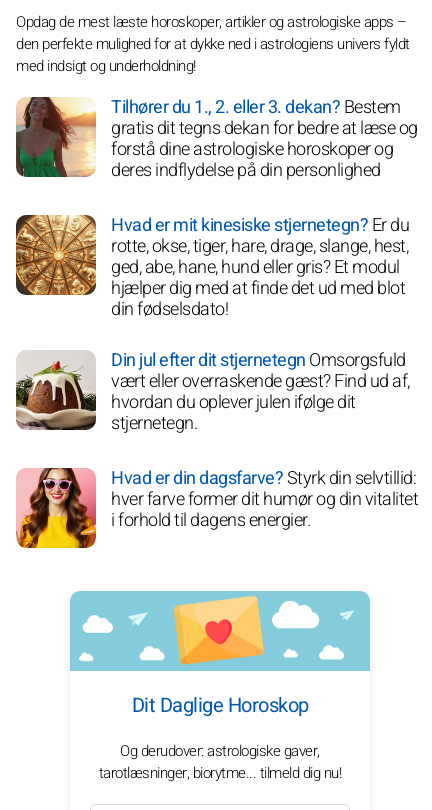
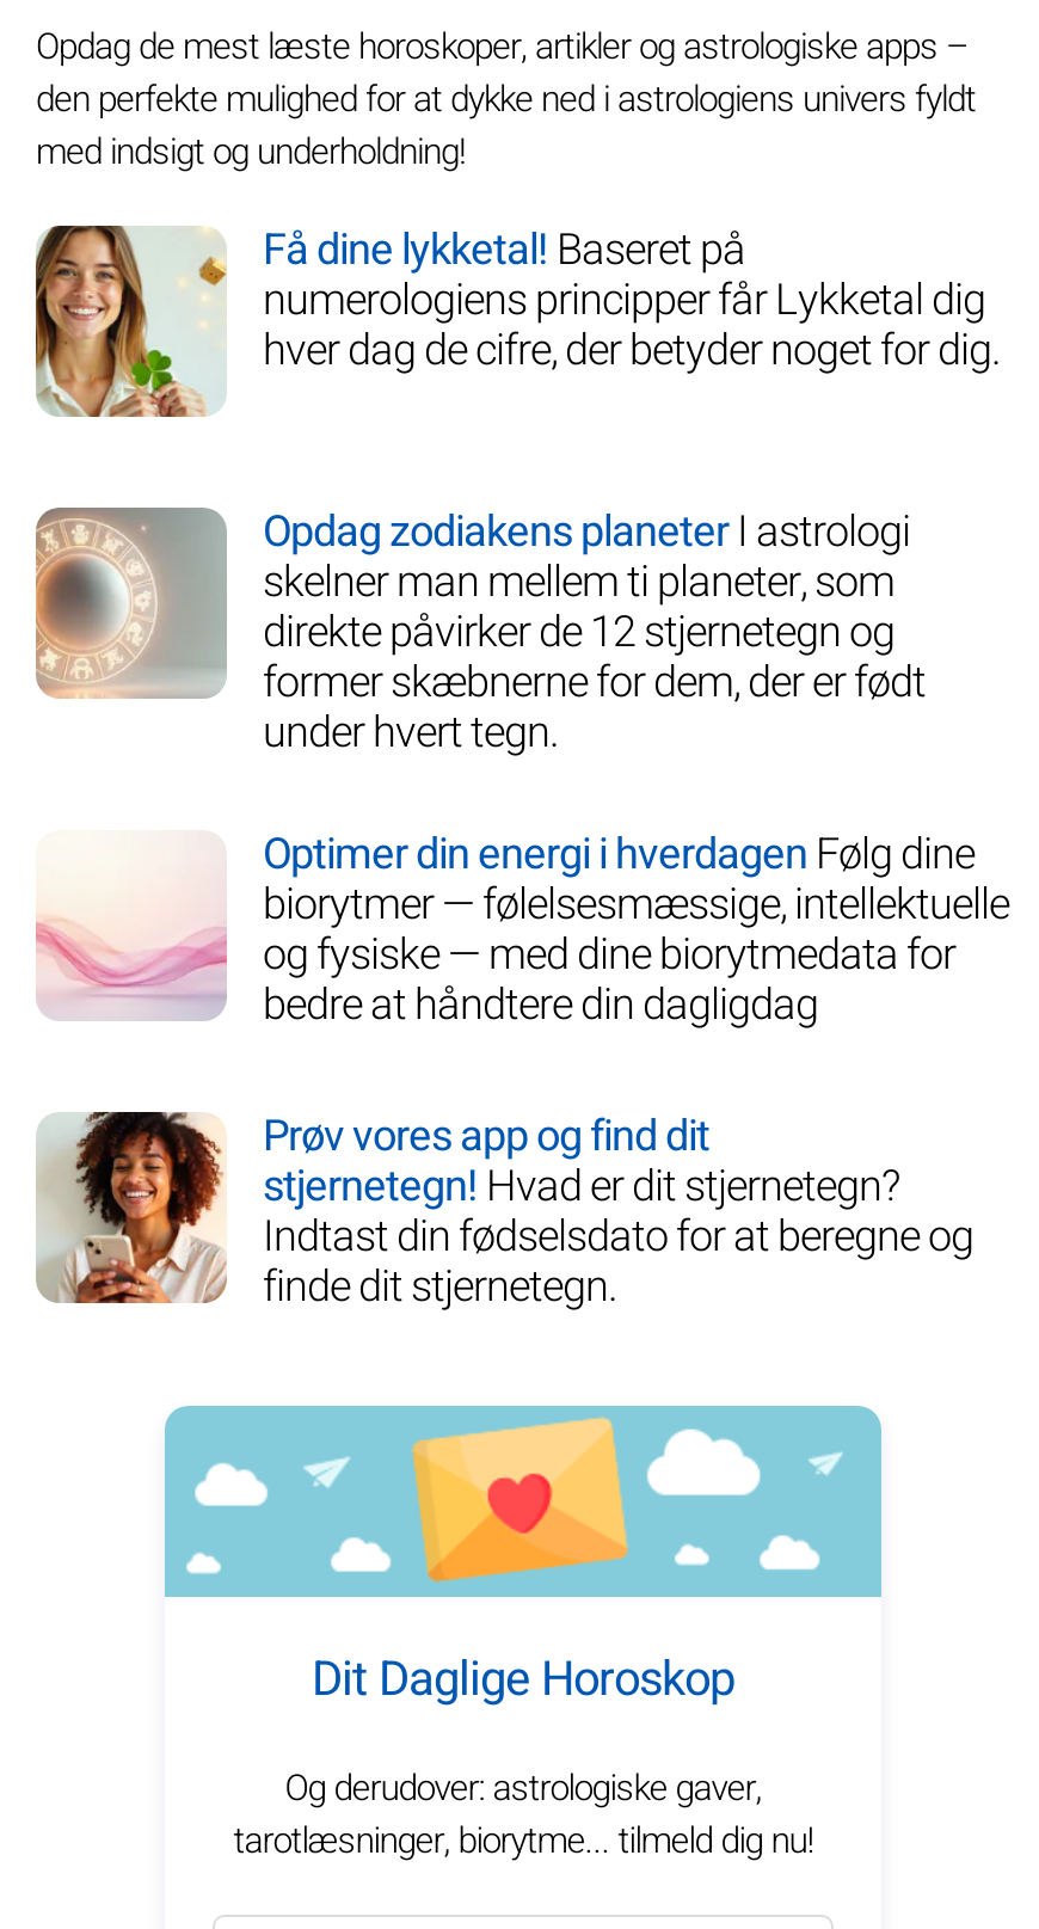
- [image]
- Tilhører du 1., 2. eller 3. dekan? Bestem
- gratis dit tegns dekan for bedre at læse og
- forstå dine astrologiske horoskoper og
- deres indflydelse på din personlighed
+ [image]
+ Få dine lykketal! Baseret på
+ numerologiens principper får Lykketal dig
+ hver dag de cifre, der betyder noget for dig.

- [image]
- Hvad er mit kinesiske stjernetegn? Er du
- rotte, okse, tiger, hare, drage, slange, hest,
- ged, abe, hane, hund eller gris? Et modul
- hjælper dig med at finde det ud med blot
- din fødselsdato!
+ [image]
+ Opdag zodiakens planeter I astrologi
+ skelner man mellem ti planeter, som
+ direkte påvirker de 12 stjernetegn og
+ former skæbnerne for dem, der er født
+ under hvert tegn.

- [image]
- Din jul efter dit stjernetegn Omsorgsfuld
- vært eller overraskende gæst? Find ud af,
- hvordan du oplever julen ifølge dit
- stjernetegn.
+ [image]
+ Optimer din energi i hverdagen Følg dine
+ biorytmer — følelsesmæssige, intellektuelle
+ og fysiske — med dine biorytmedata for
+ bedre at håndtere din dagligdag

- [image]
- Hvad er din dagsfarve? Styrk din selvtillid:
- hver farve former dit humør og din vitalitet
- i forhold til dagens energier.
+ [image]
+ Prøv vores app og find dit
+ stjernetegn! Hvad er dit stjernetegn?
+ Indtast din fødselsdato for at beregne og
+ finde dit stjernetegn.
